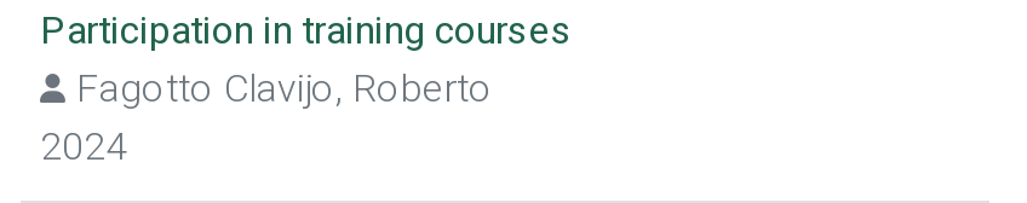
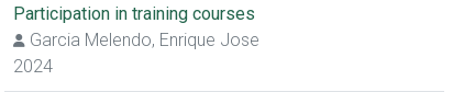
- Fagotto Clavijo, Roberto
+ Garcia Melendo, Enrique Jose
